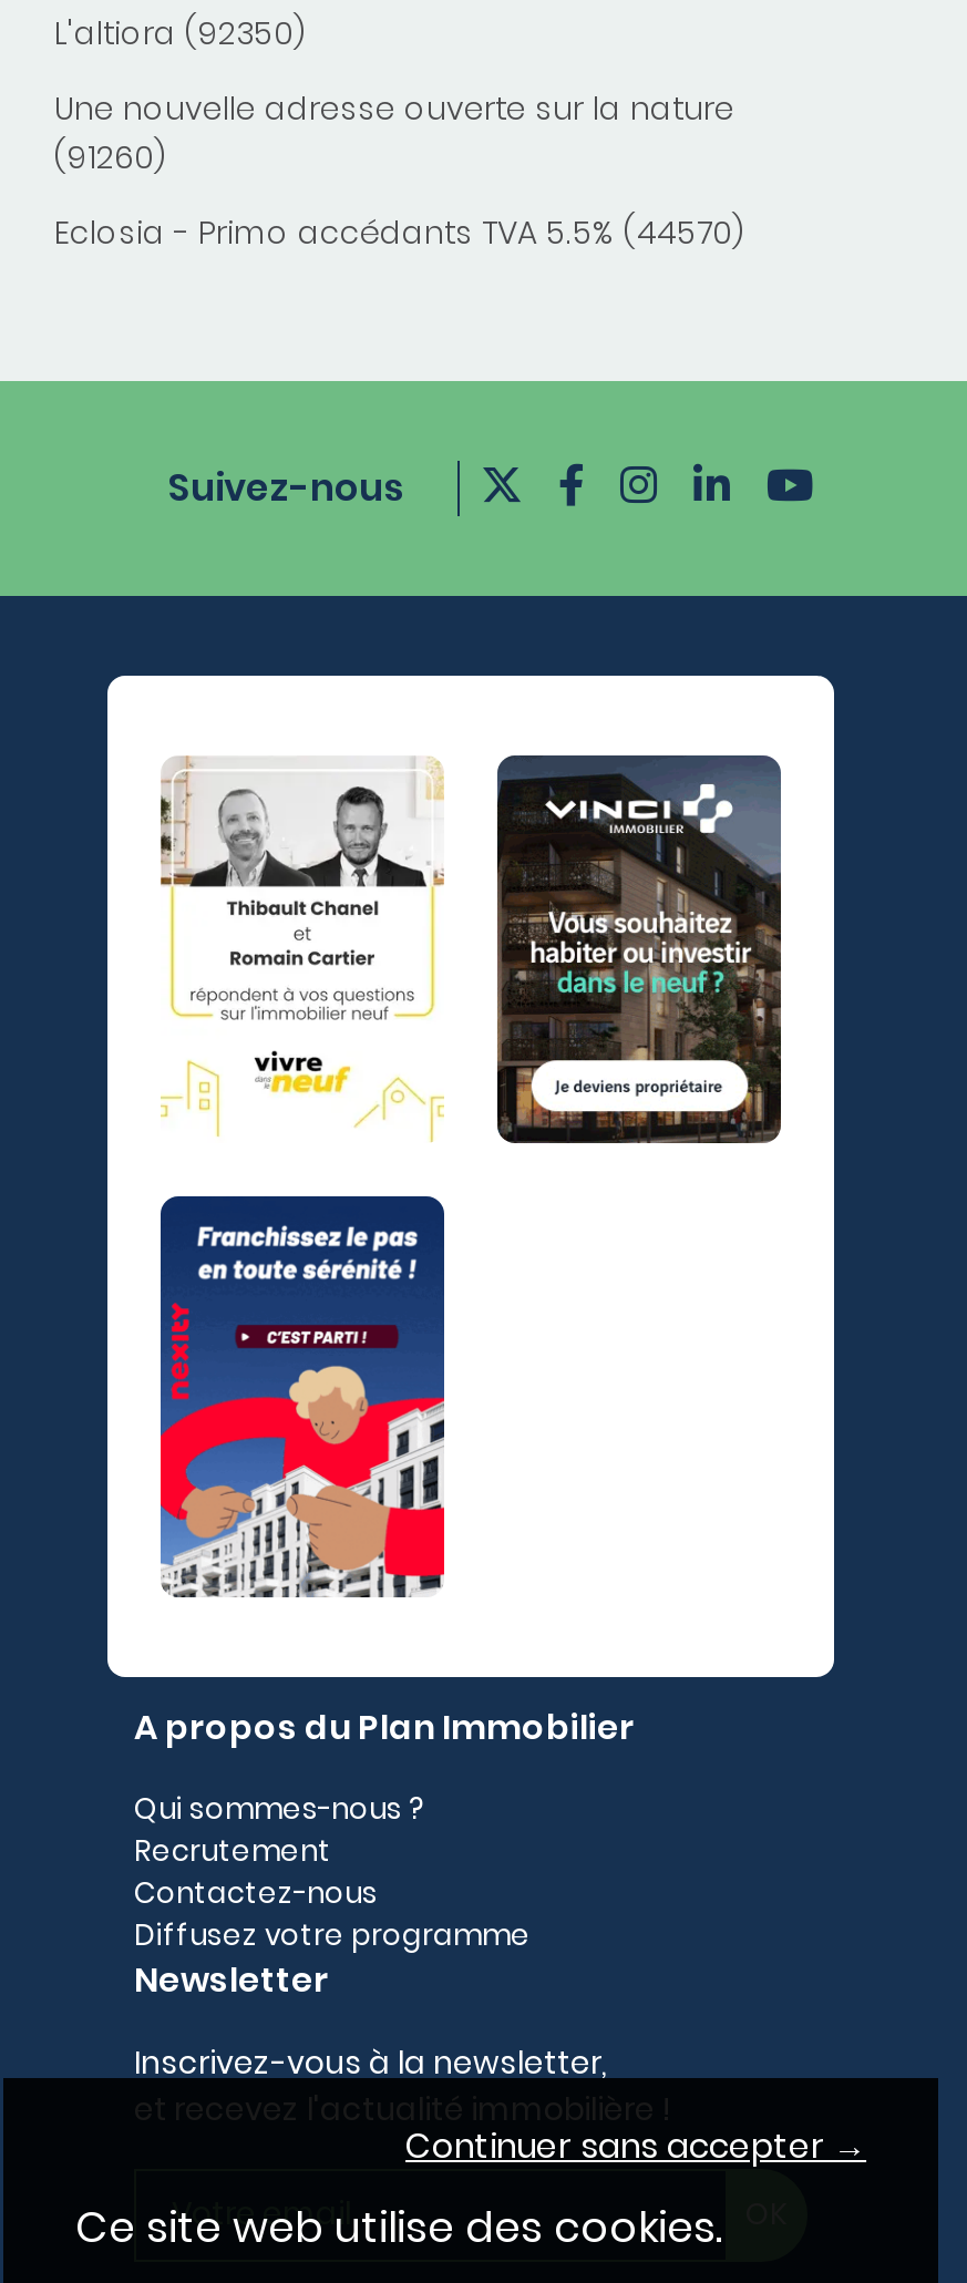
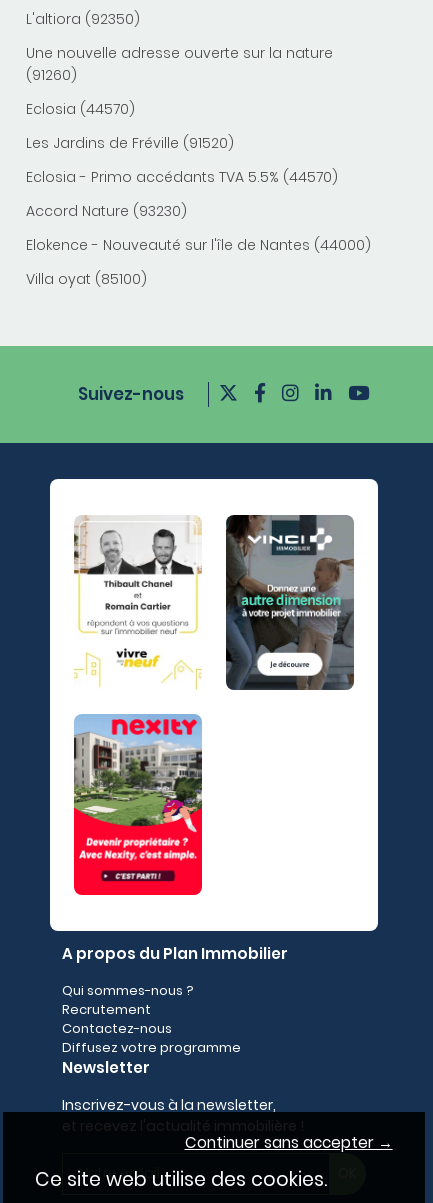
+ Eclosia (44570)
+ Les Jardins de Fréville (91520)

+ Accord Nature (93230)
+ Elokence - Nouveauté sur l'île de Nantes (44000)
+ Villa oyat (85100)

- [image]
+ [image]

- [image]
+ [image]
